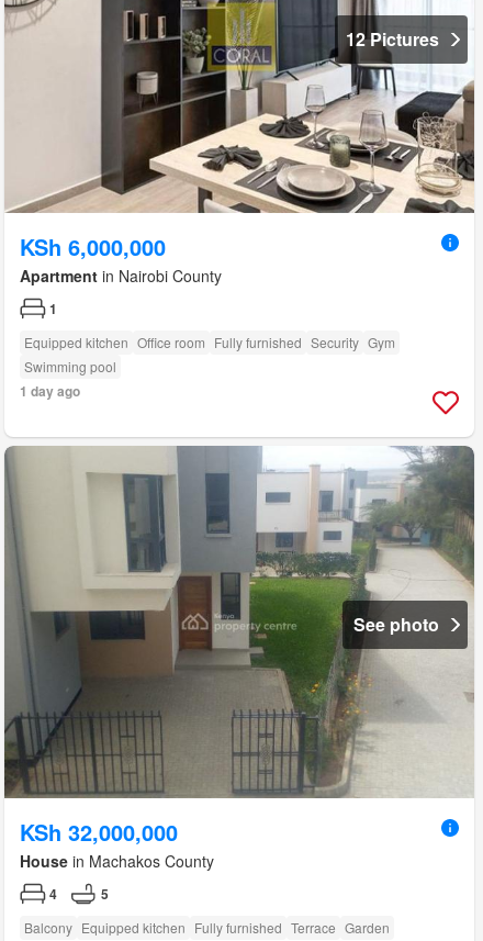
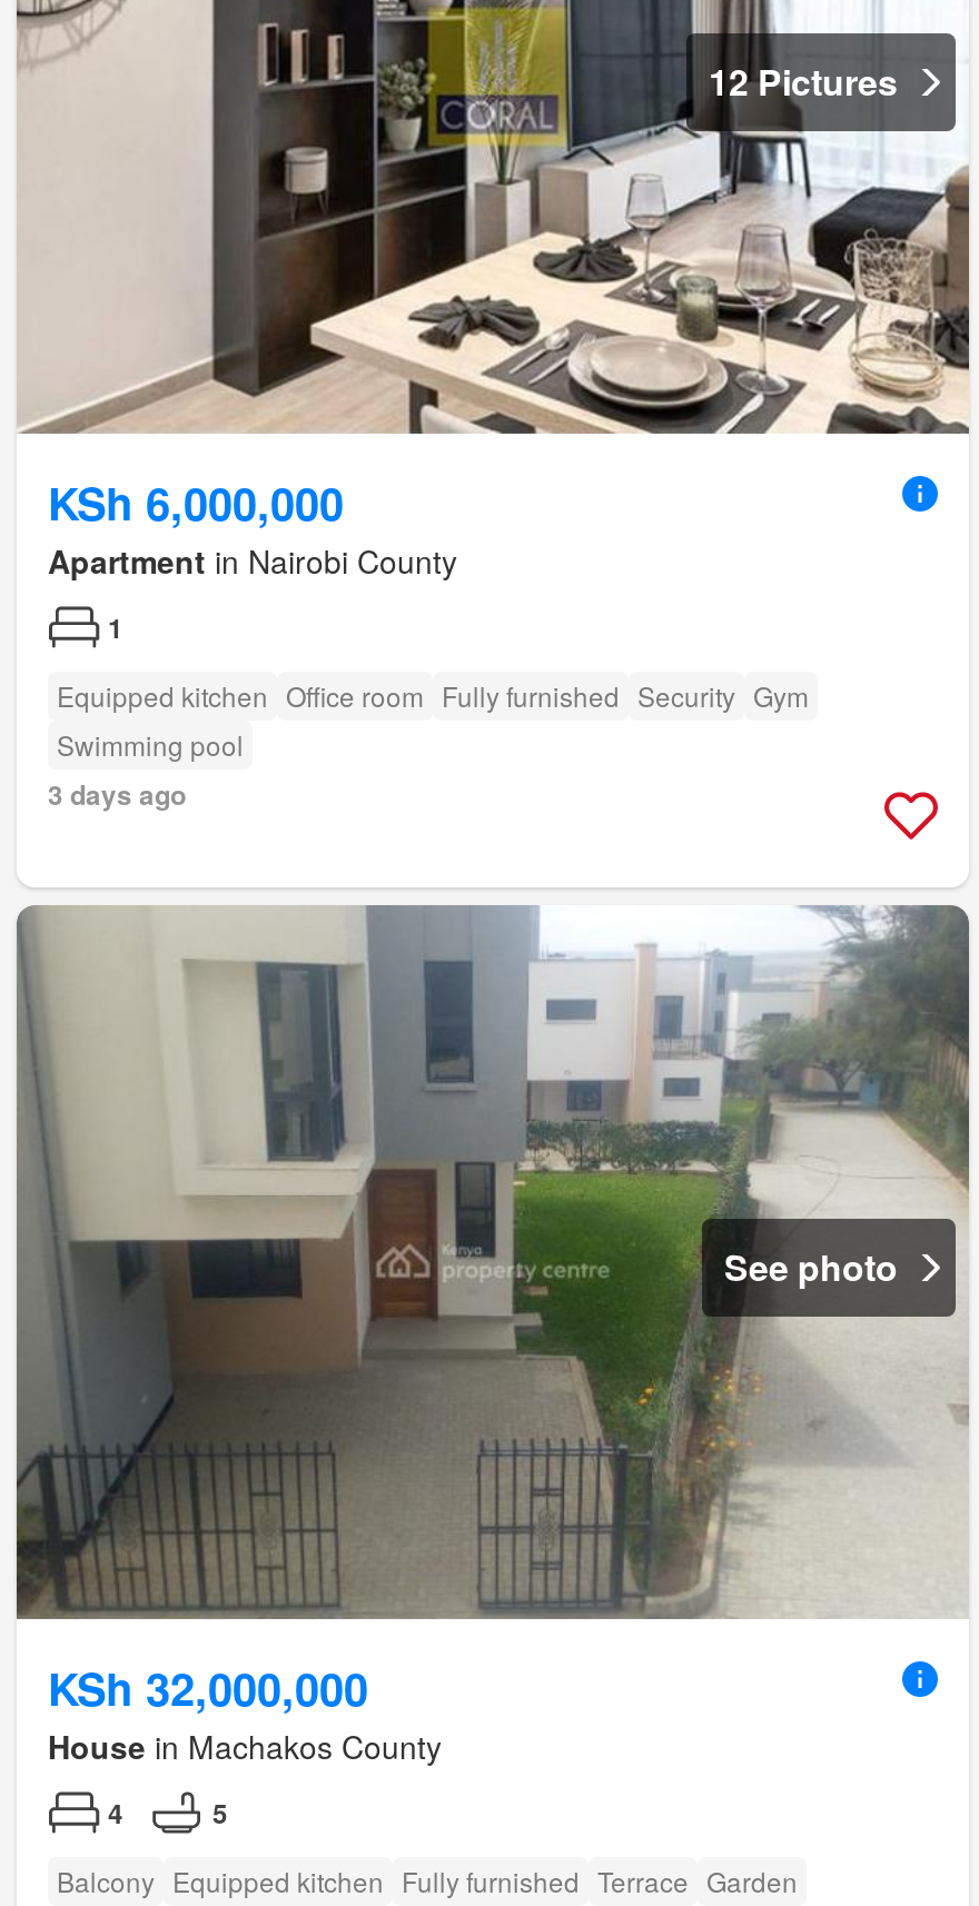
- 1 day ago
+ 3 days ago
